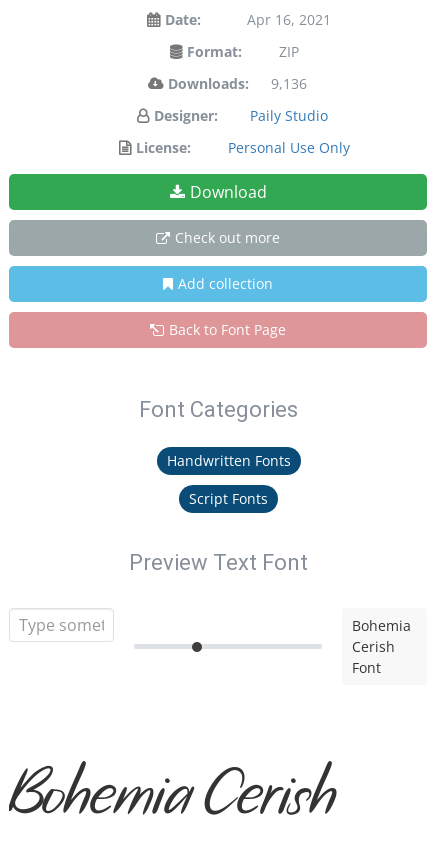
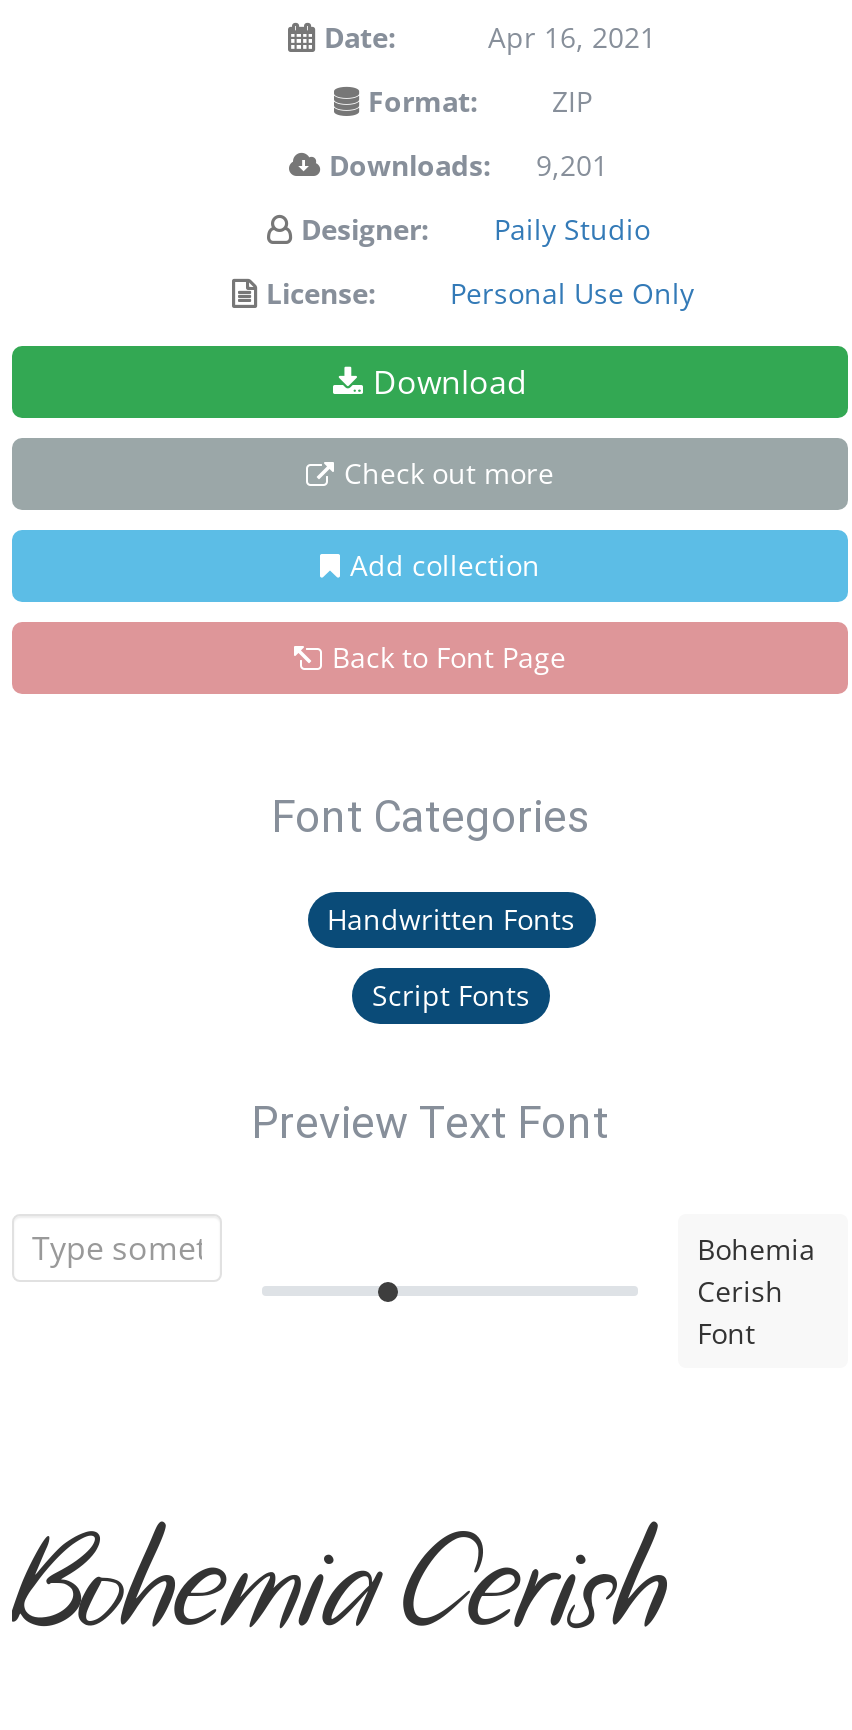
- Downloads: 9,136
+ Downloads: 9,201
